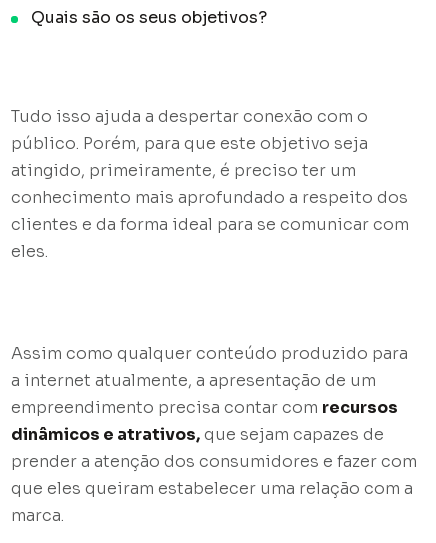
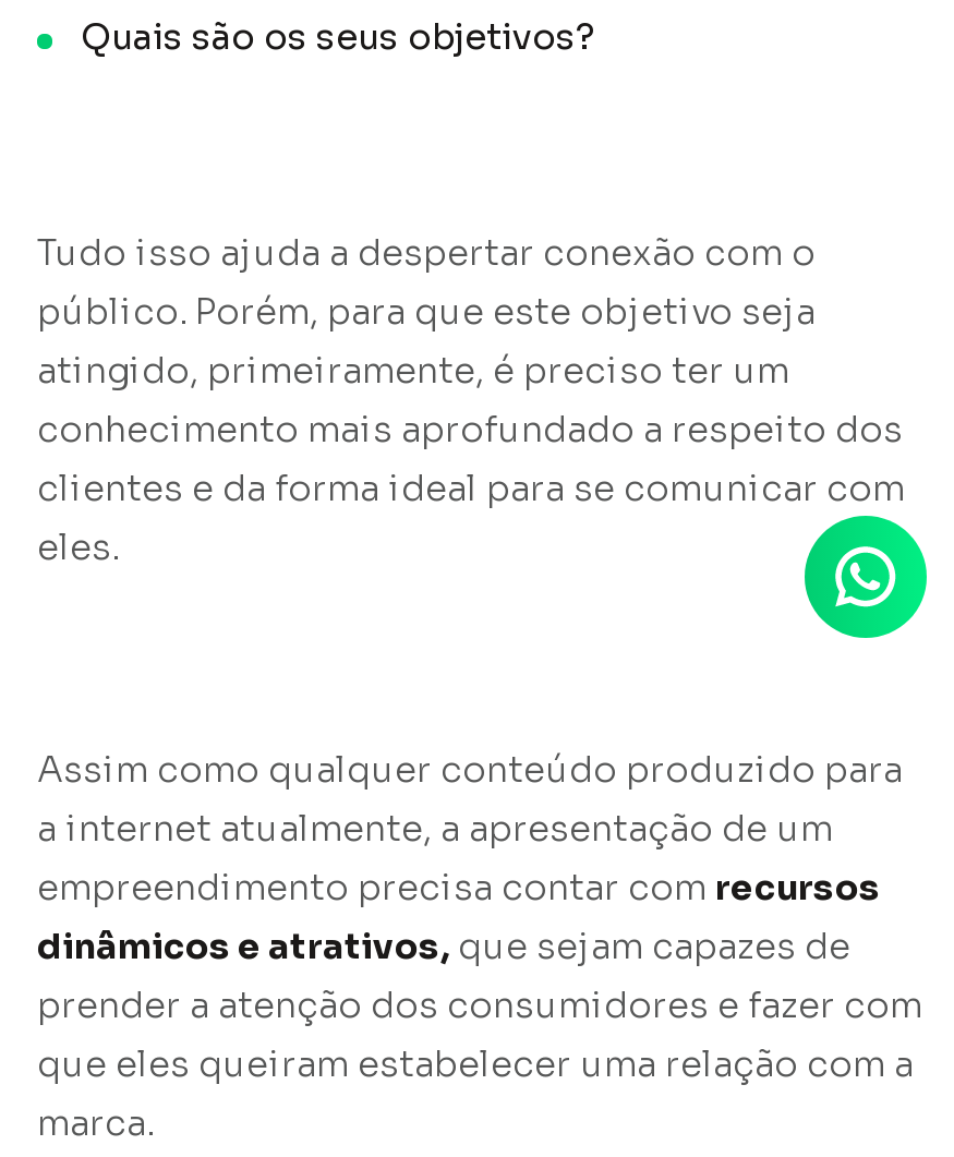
+ [image]
